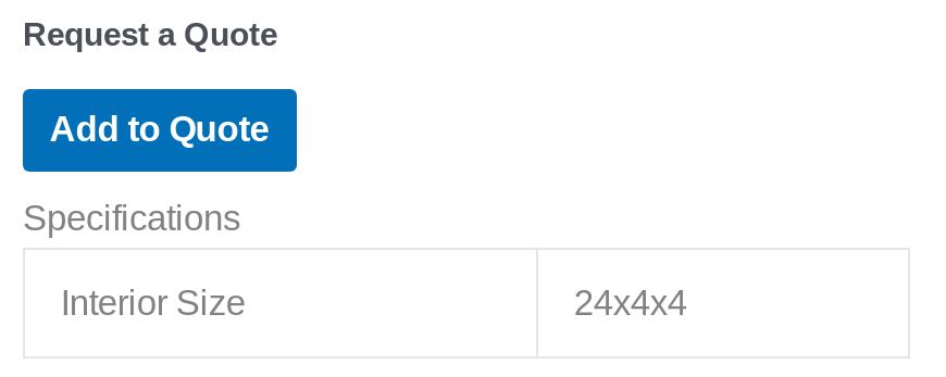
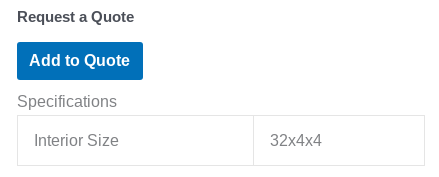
- 24x4x4
+ 32x4x4
